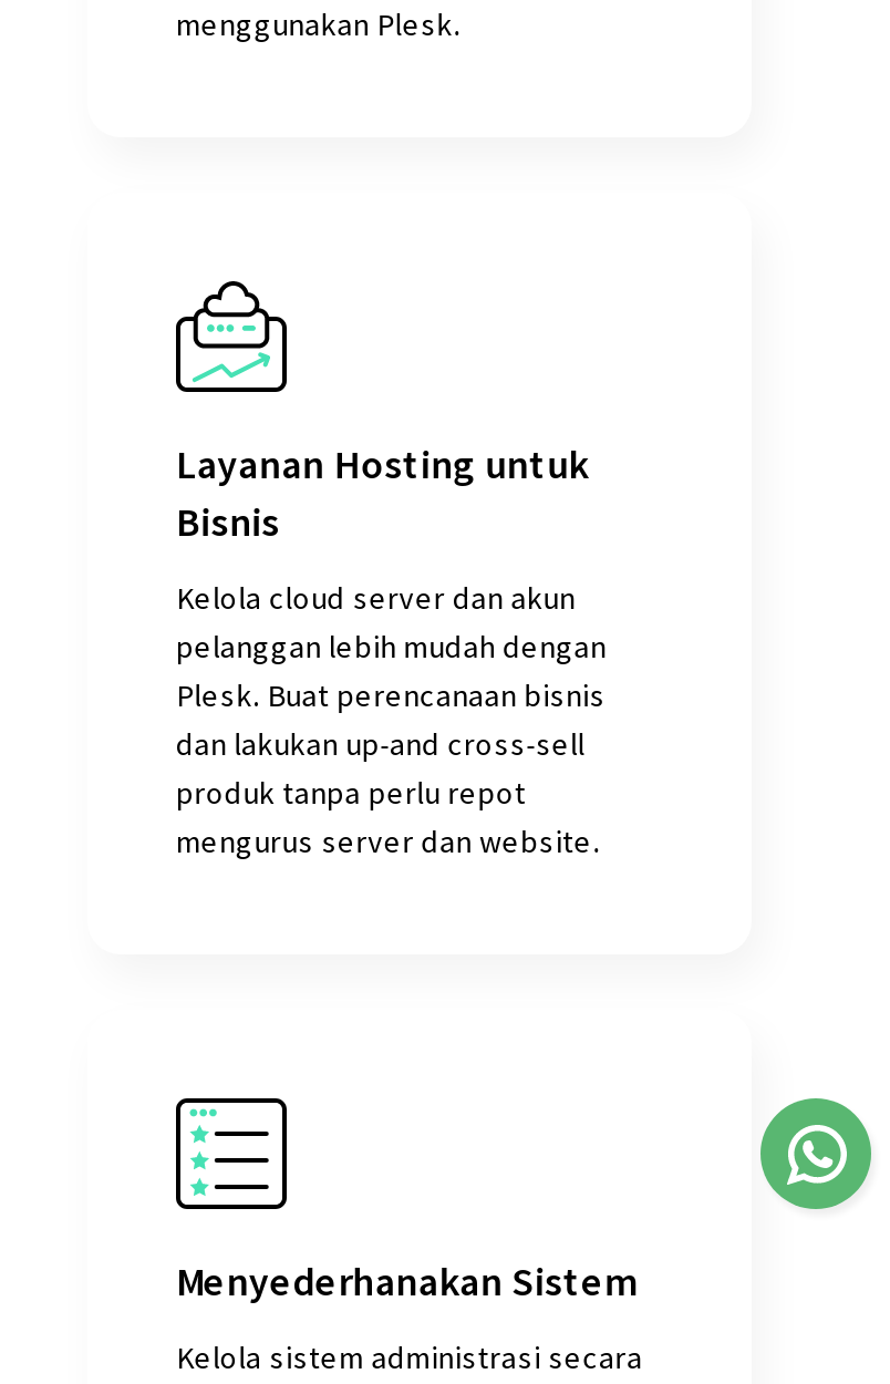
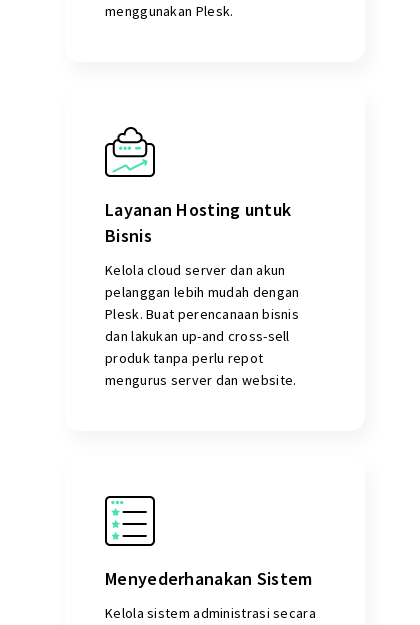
- [image]
